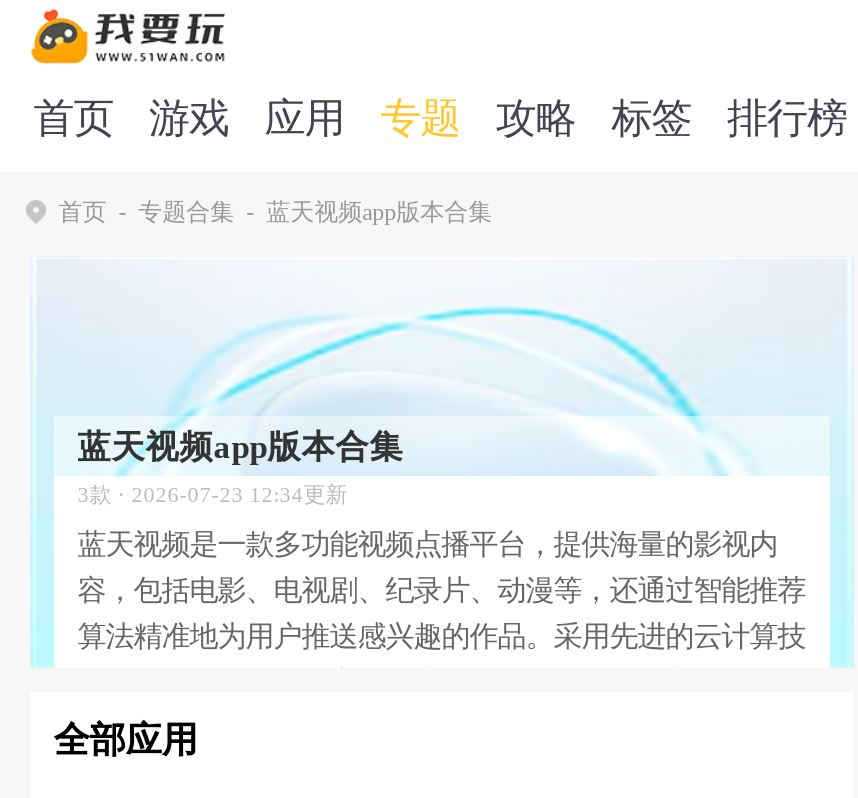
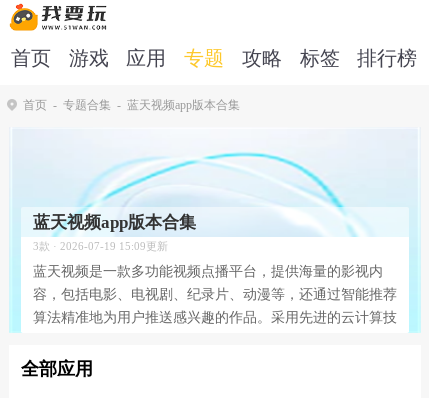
- 3款 · 2026-07-23 12:34更新
+ 3款 · 2026-07-19 15:09更新
